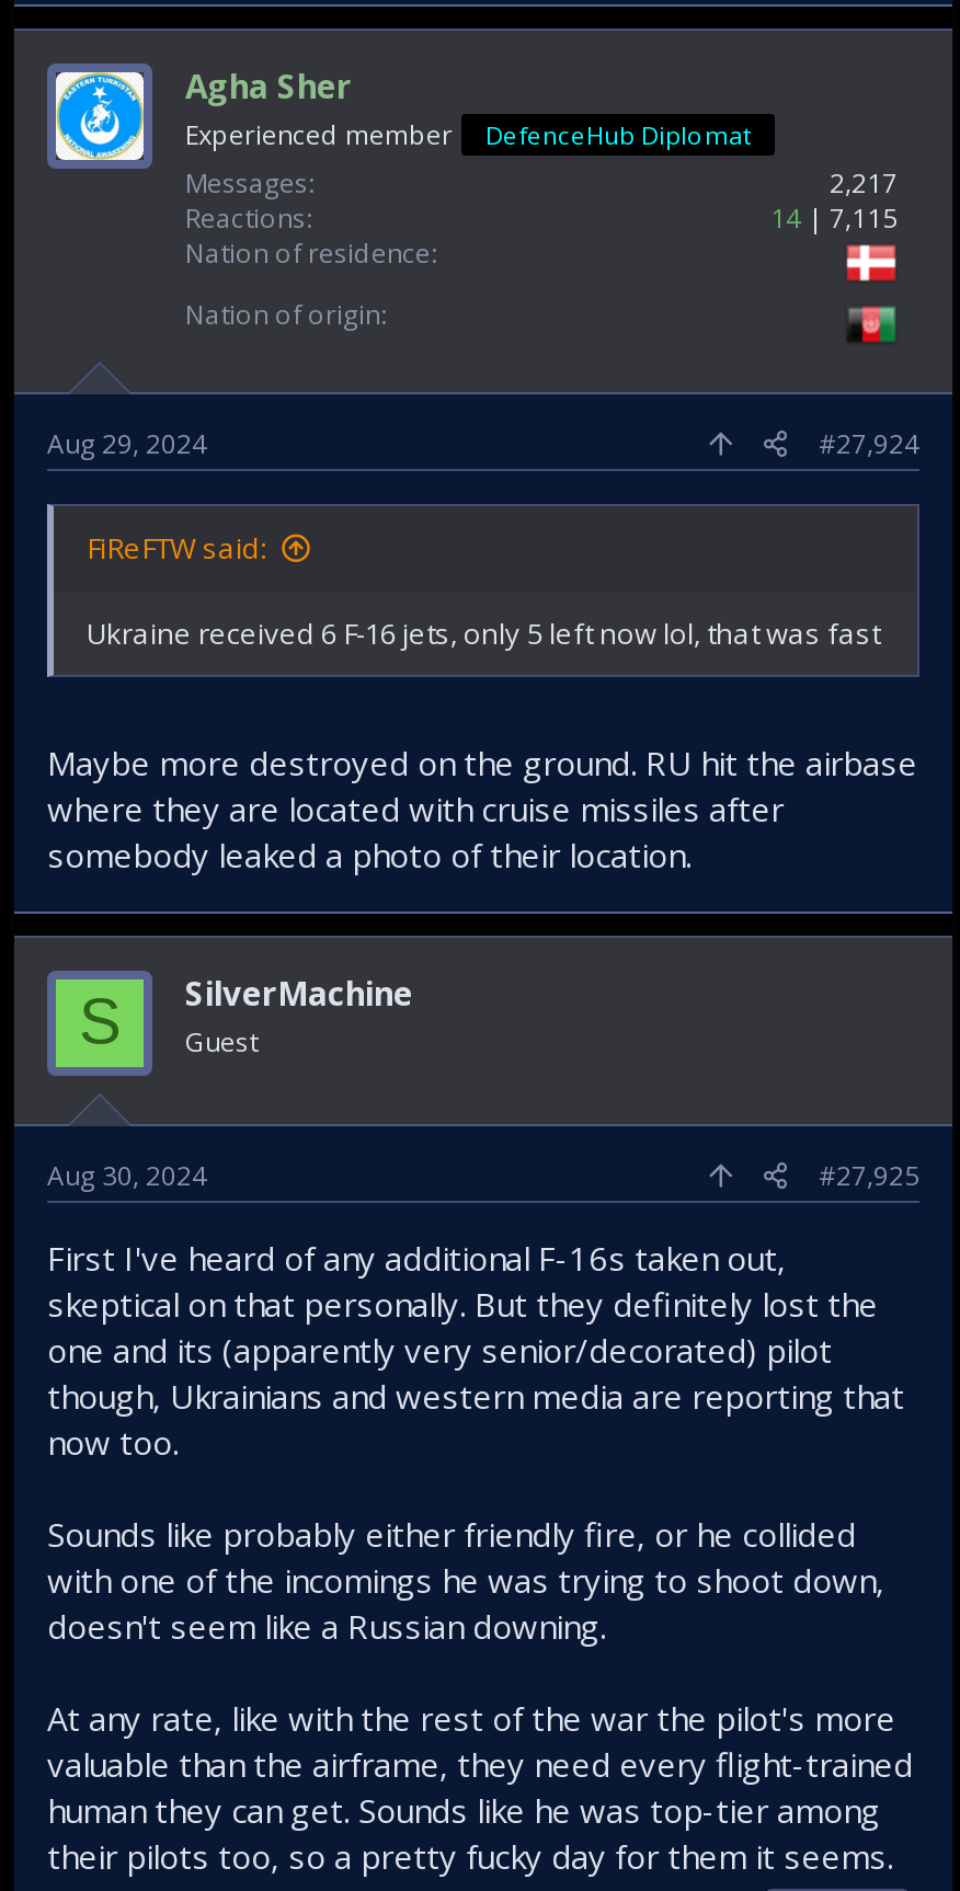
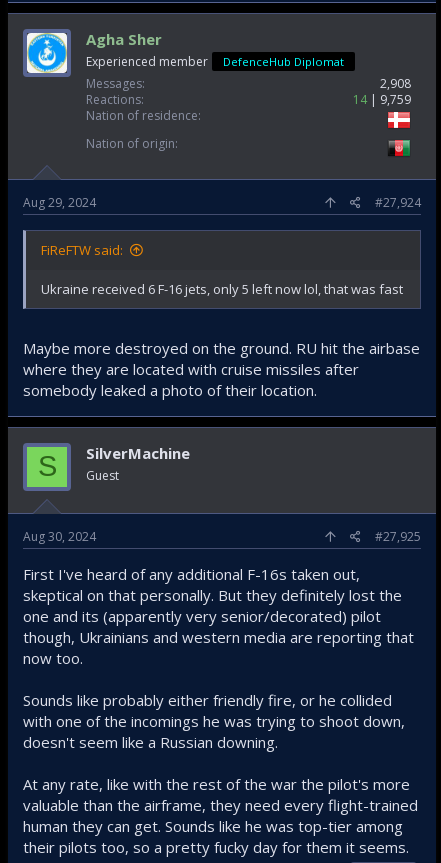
- 2,217
+ 2,908

- 14 7,115
+ 14 9,759
